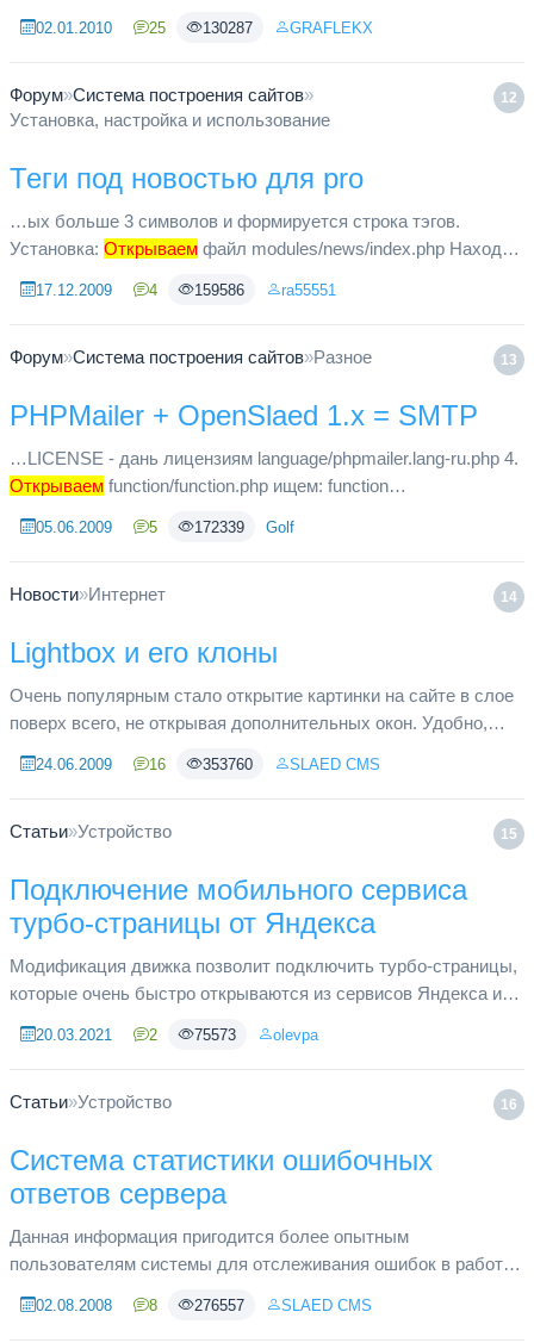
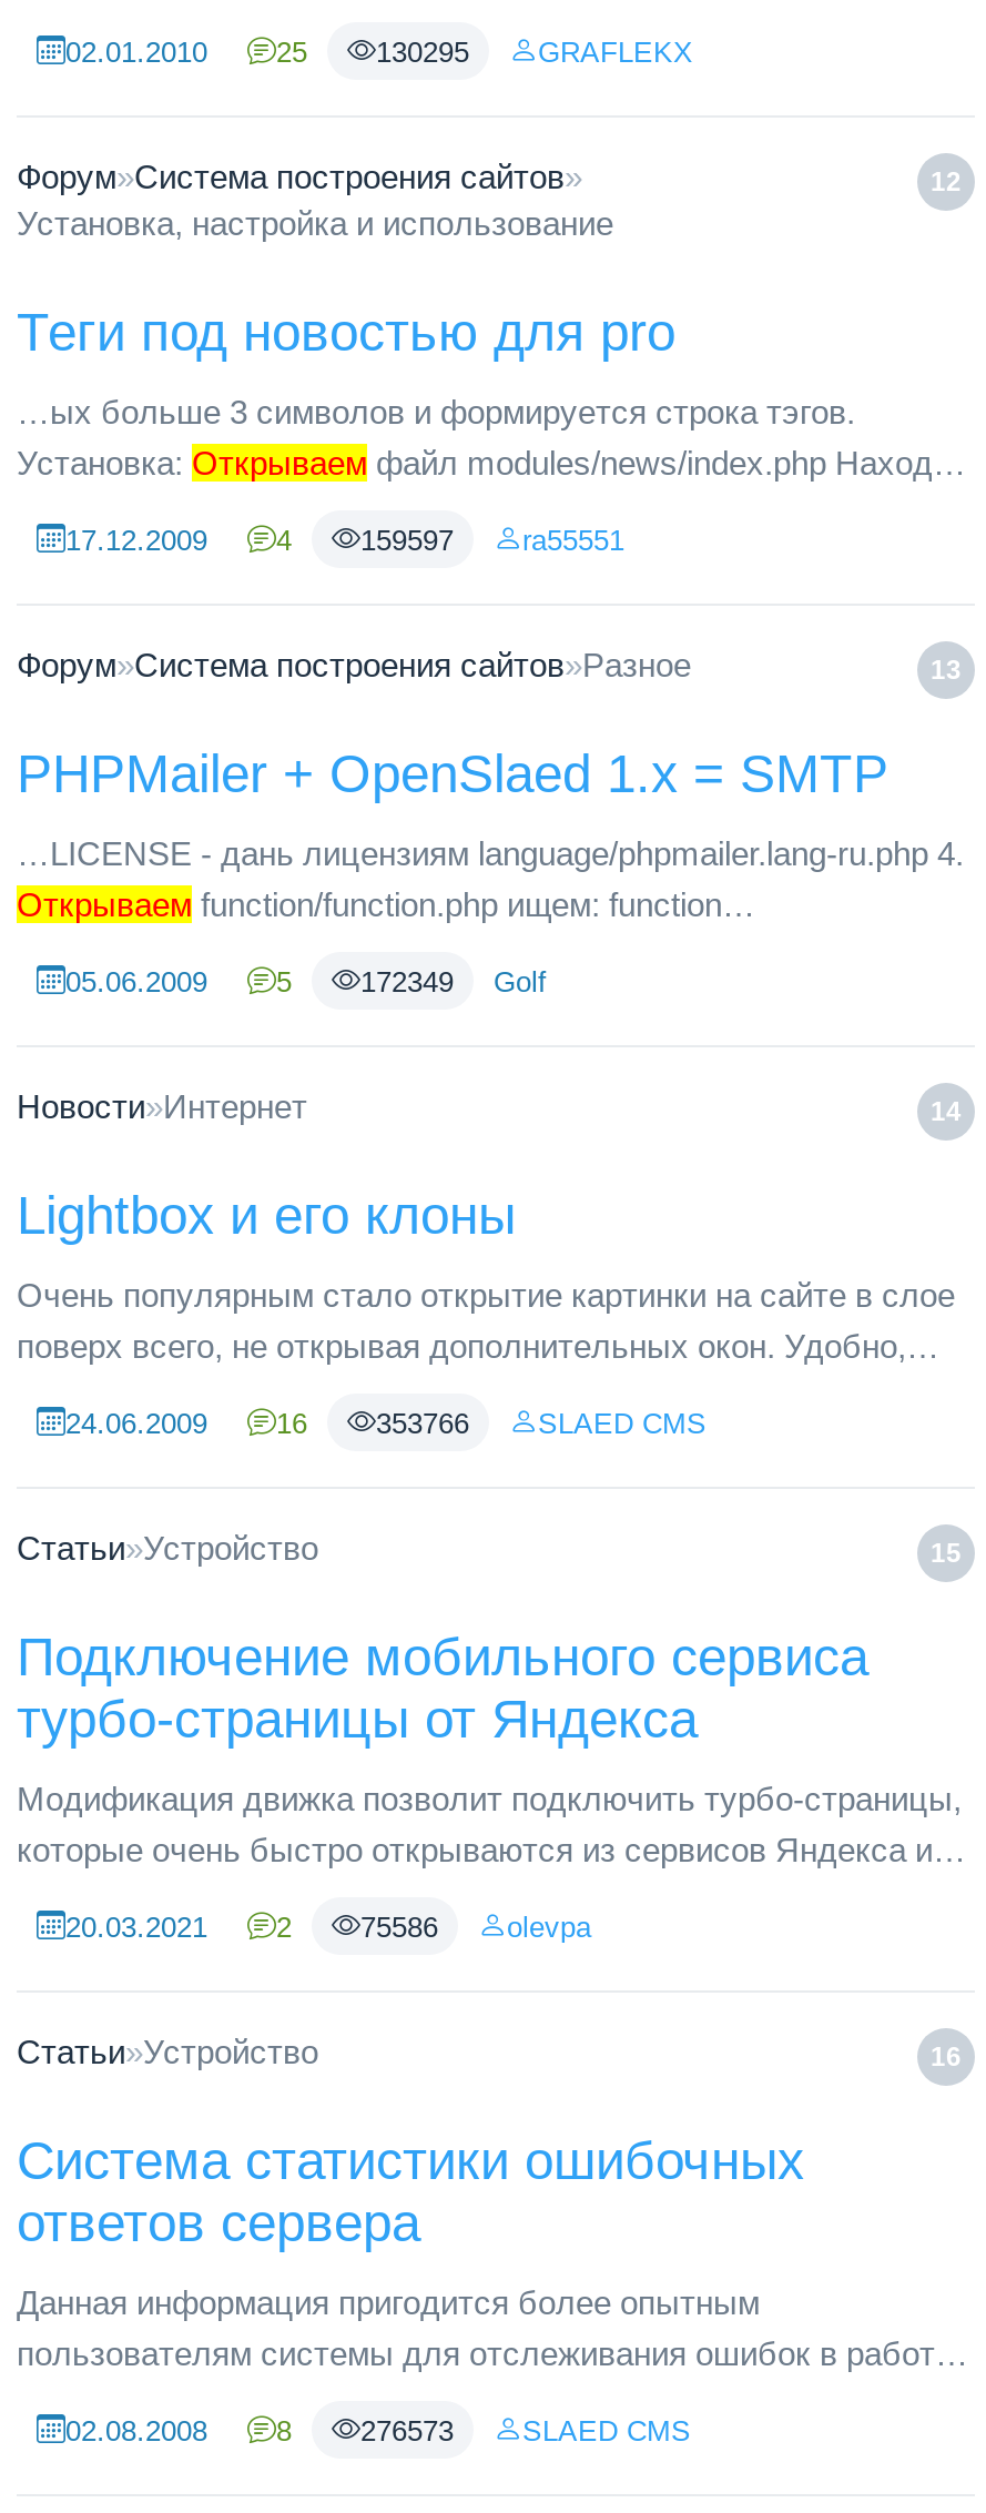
- 130287
+ 130295

- 159586
+ 159597

- 172339 Golf
+ 172349 Golf

- 353760
+ 353766

- 75573
+ 75586

- 276557
+ 276573
